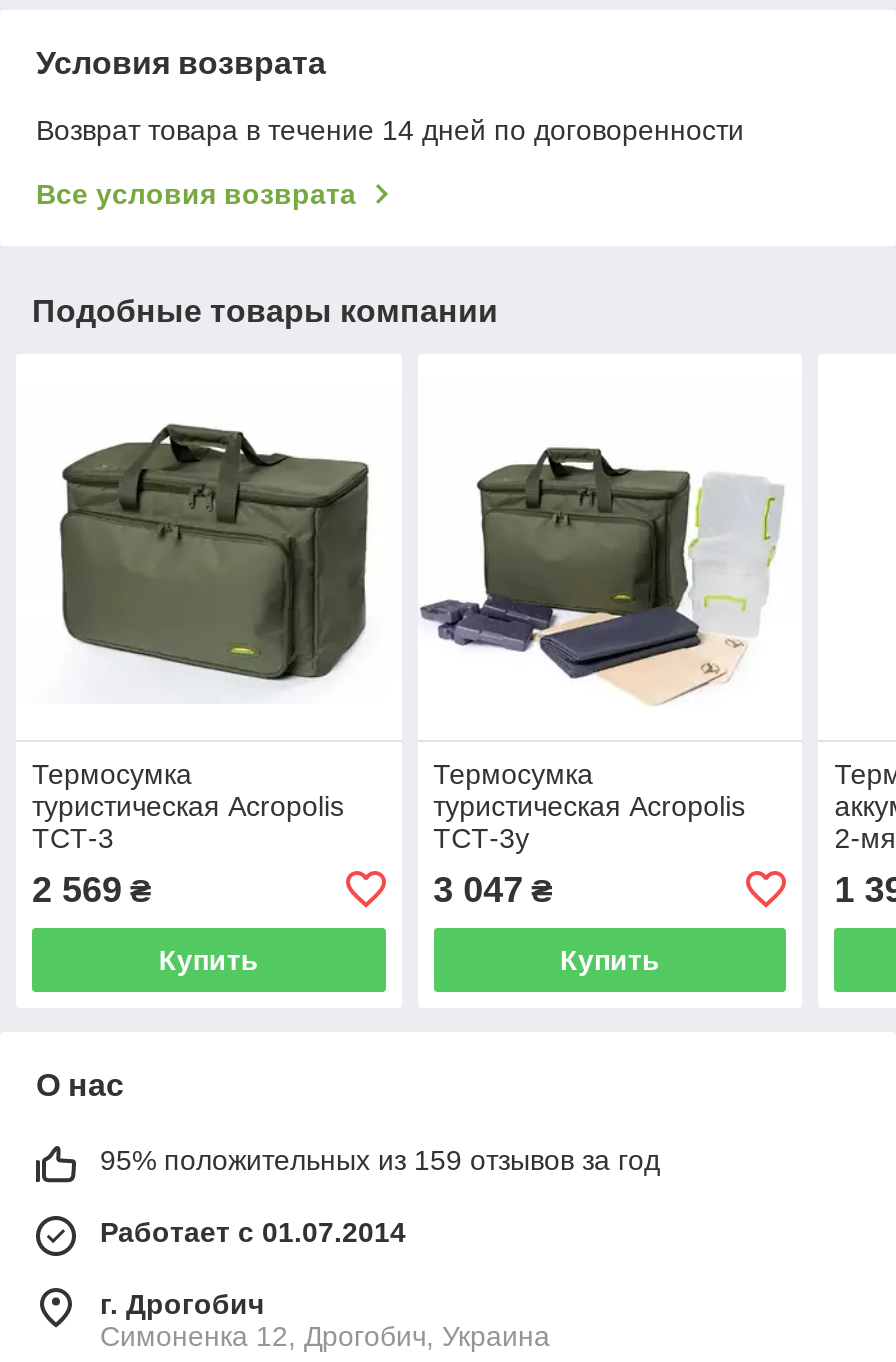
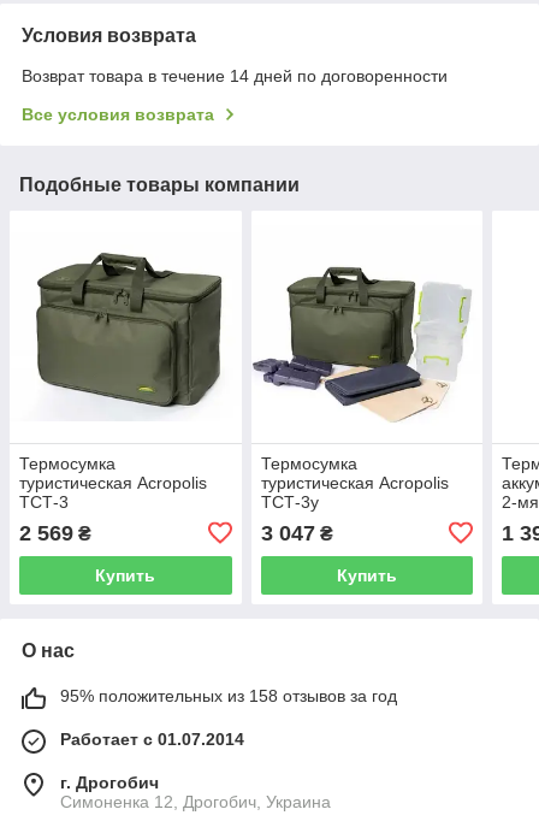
- 95% положительных из 159 отзывов за год
+ 95% положительных из 158 отзывов за год
